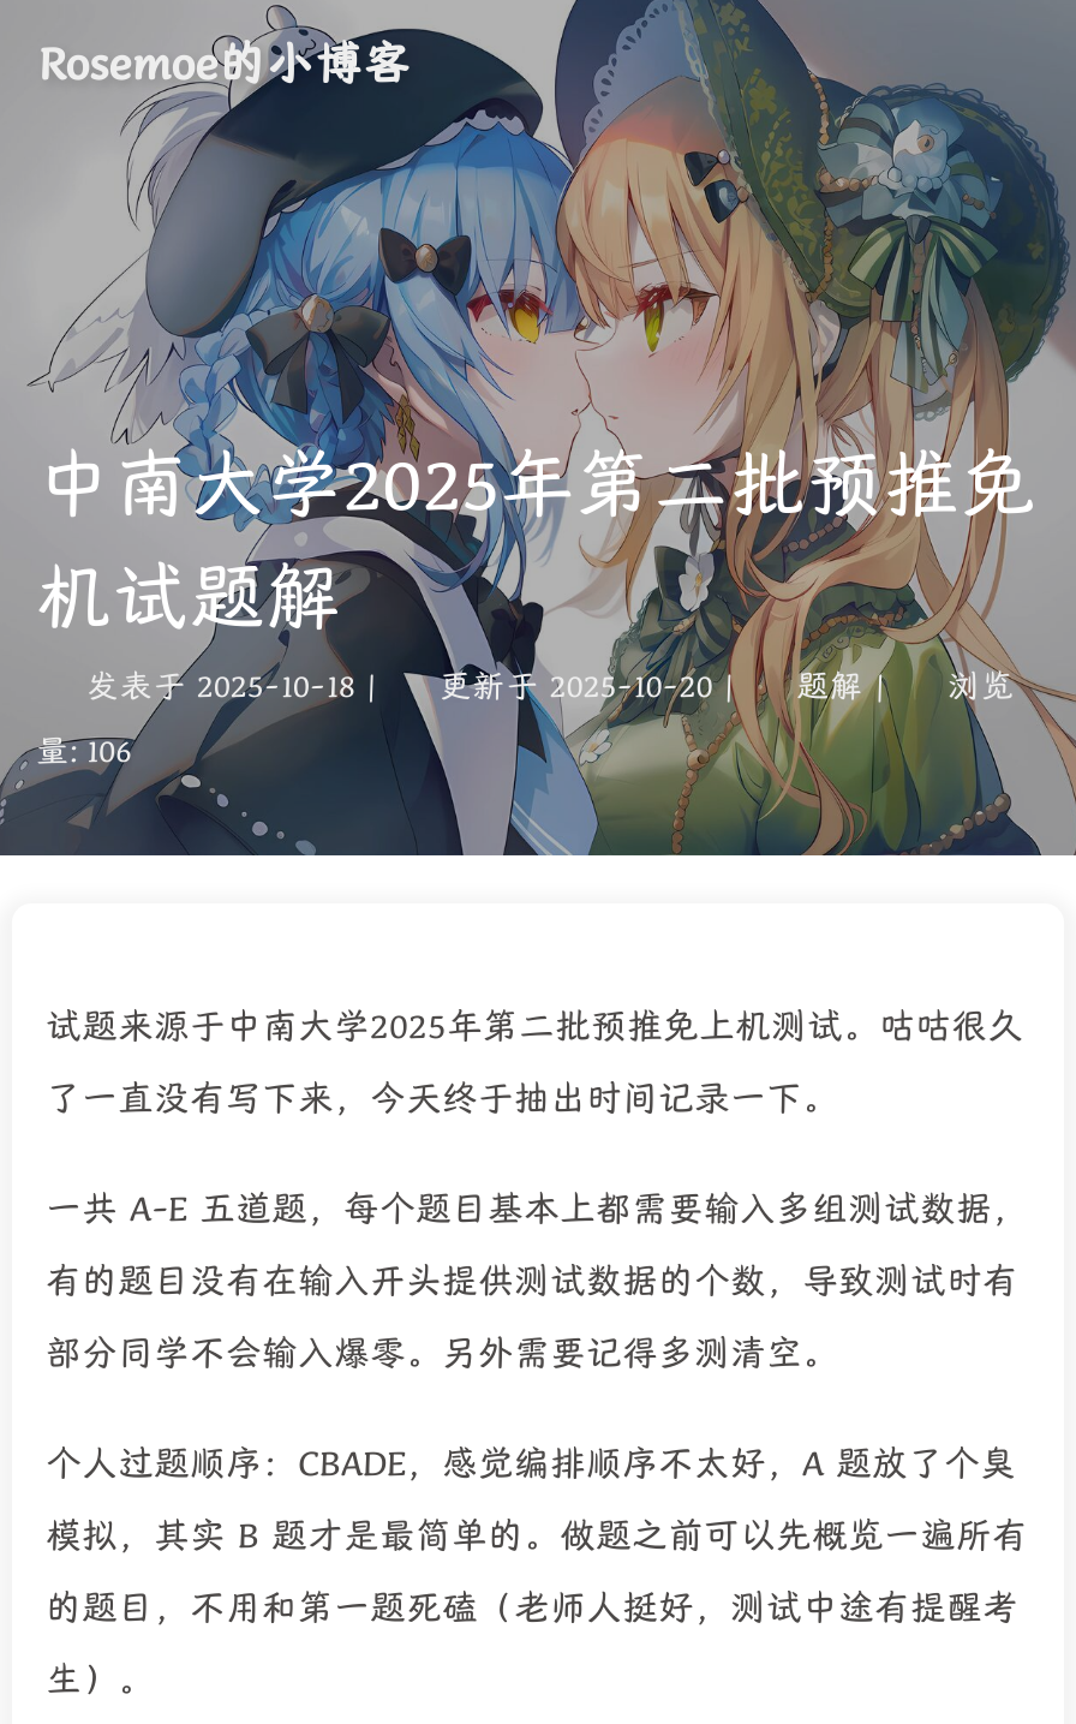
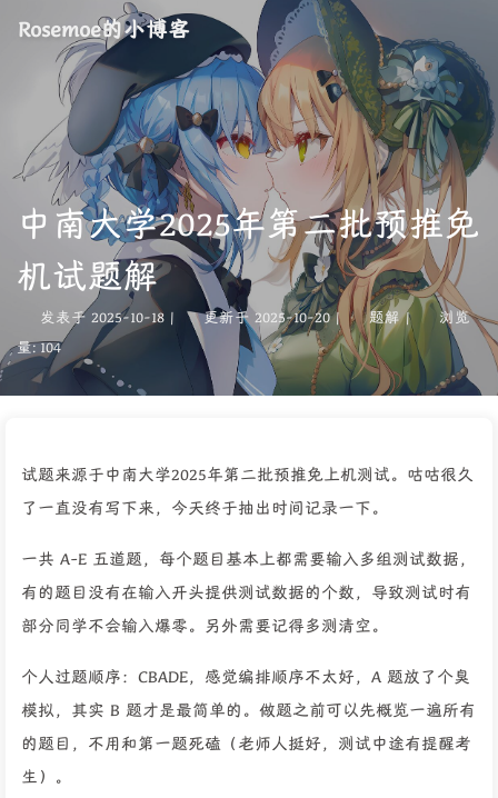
- 量: 106
+ 量: 104
